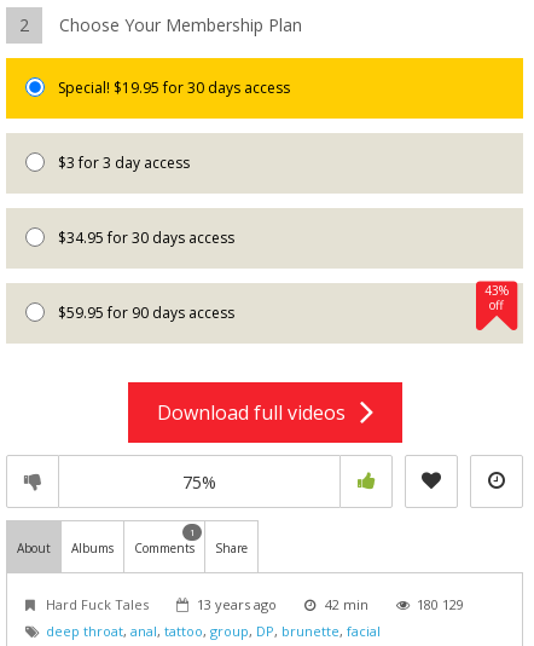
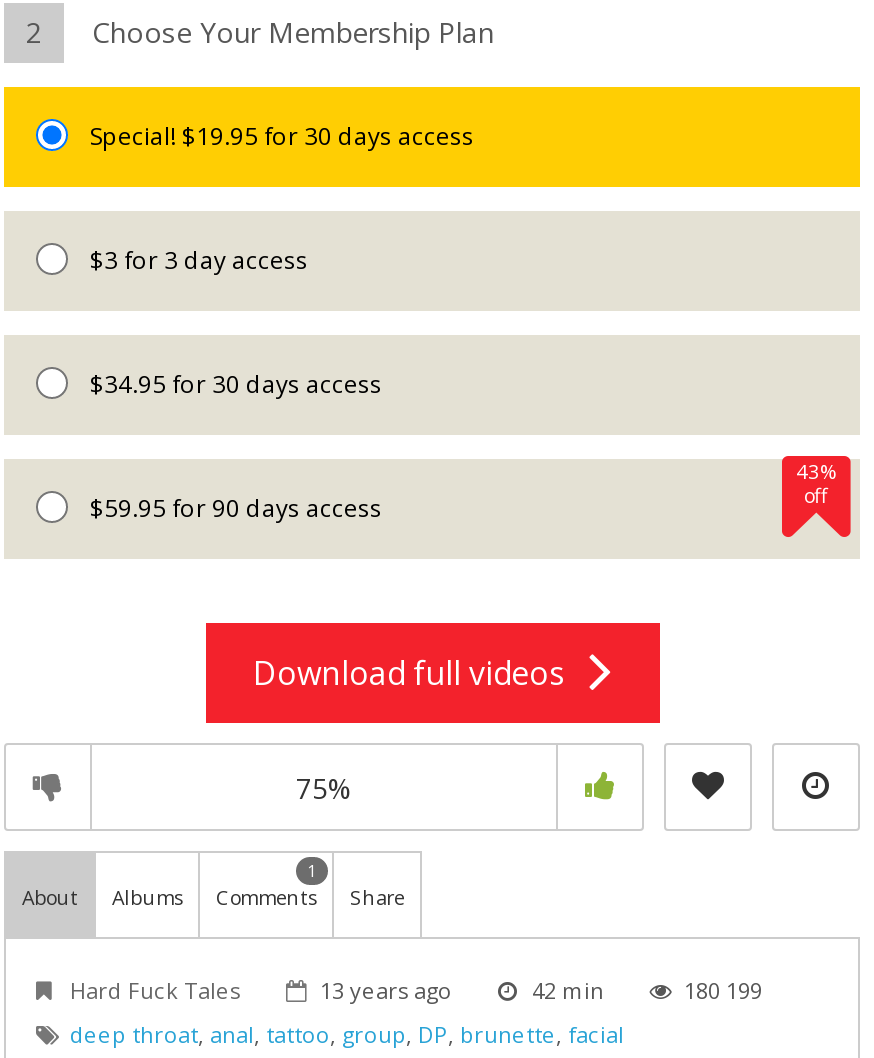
- 180 129
+ 180 199
